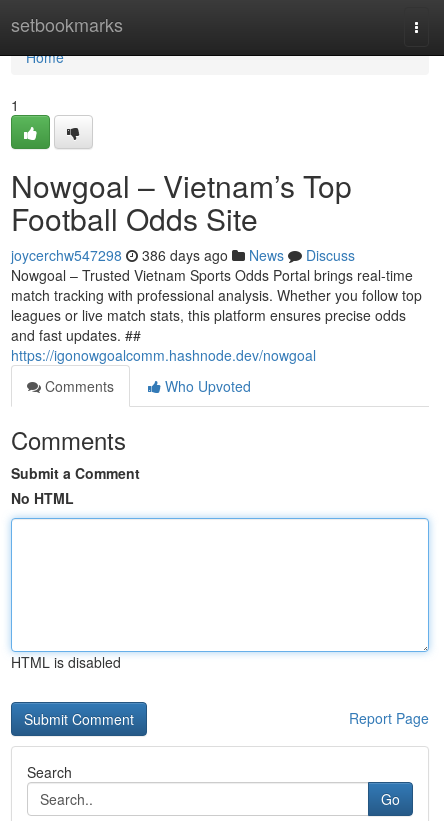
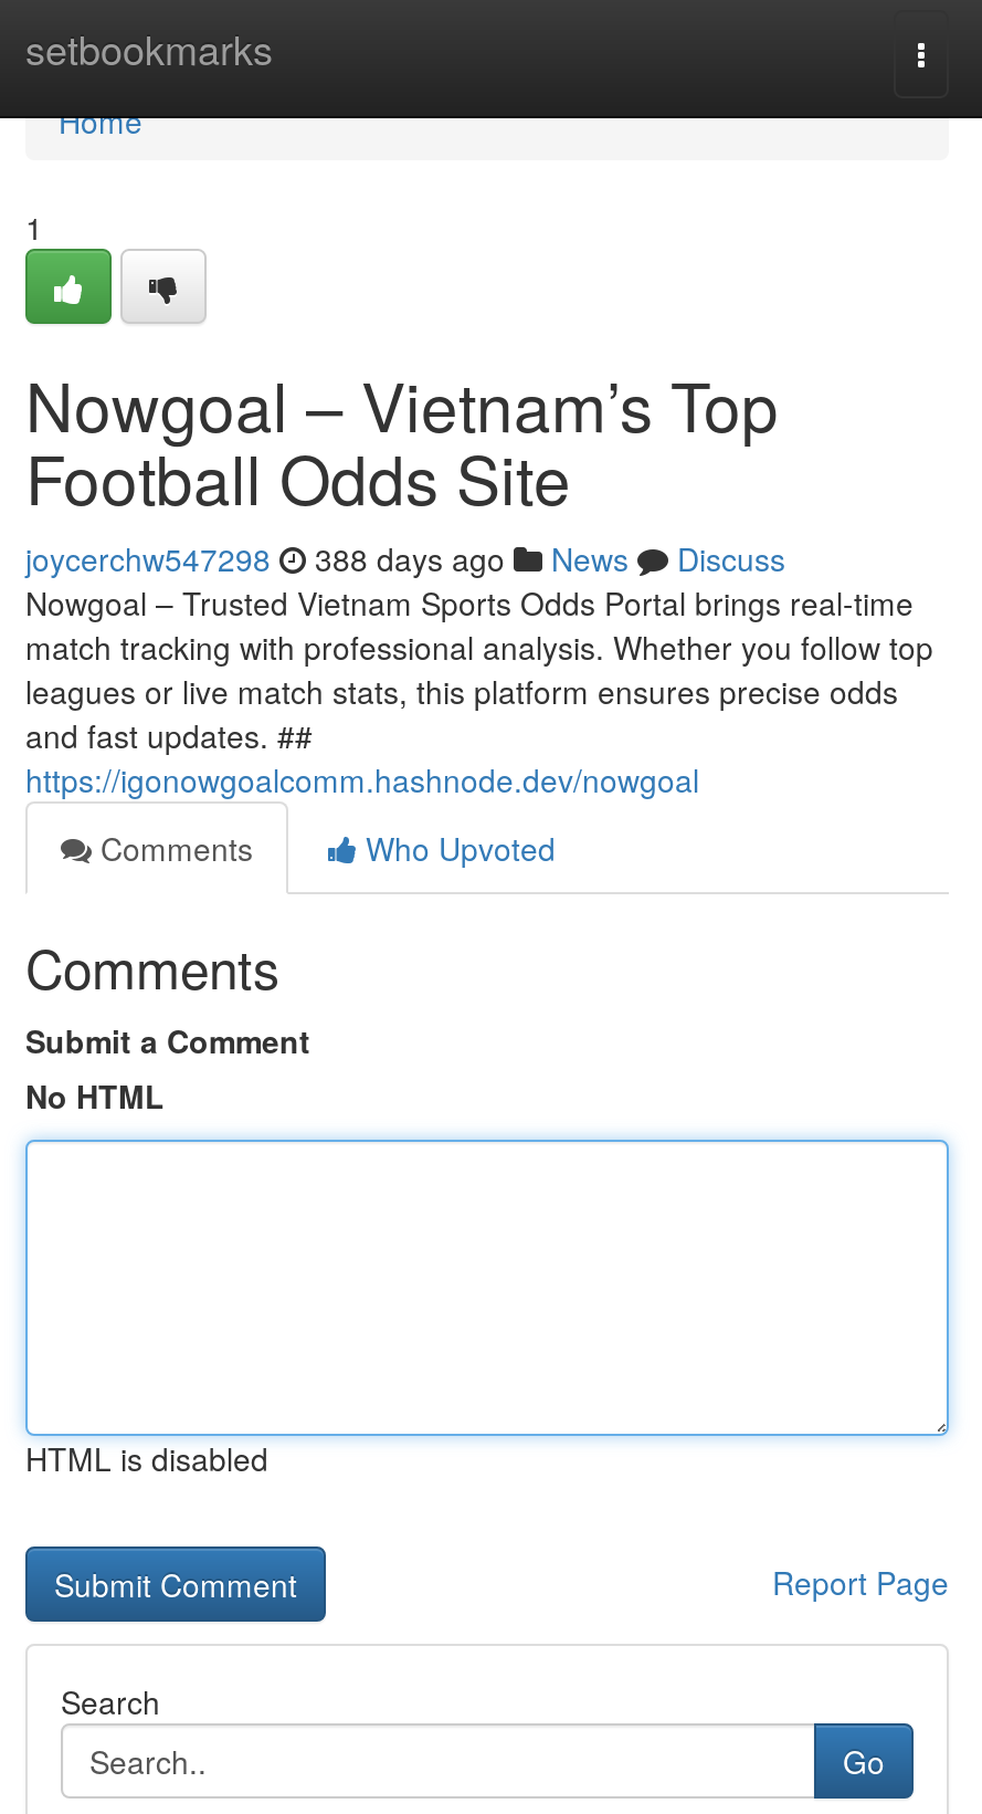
- joycerchw547298 386 days ago News Discuss
+ joycerchw547298 388 days ago News Discuss
